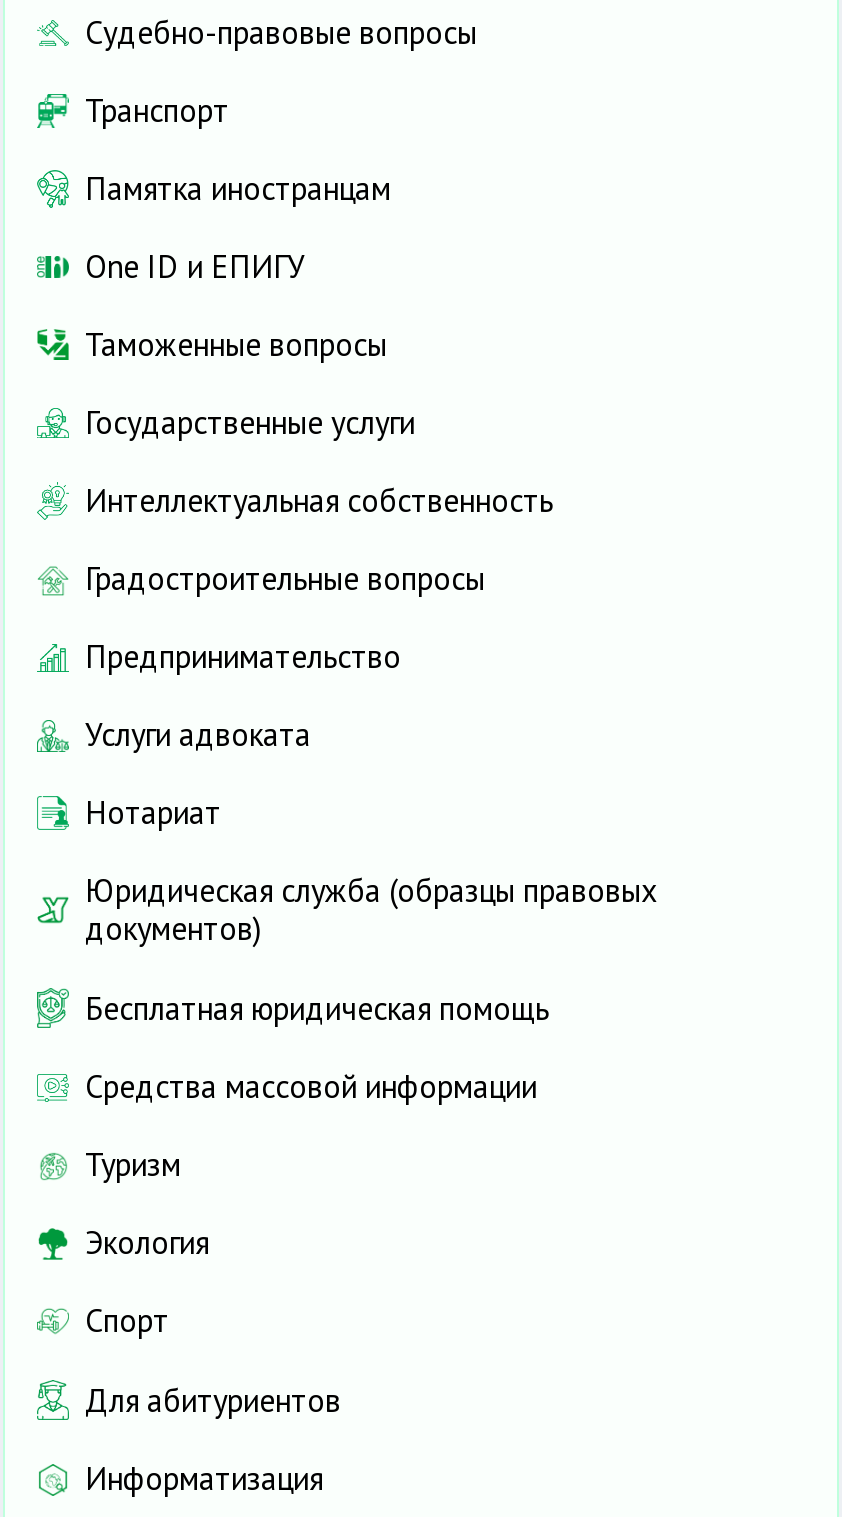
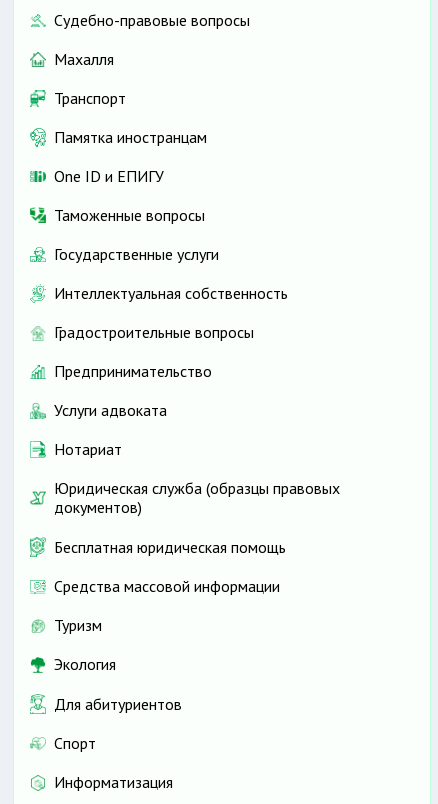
+ Махалля

moved down: Спорт
